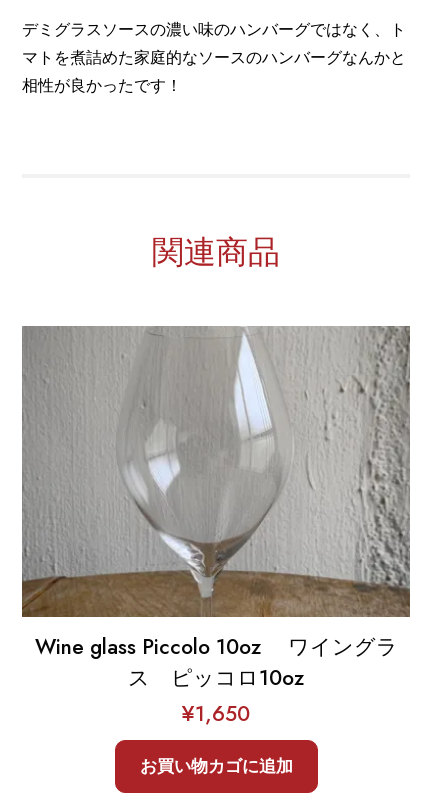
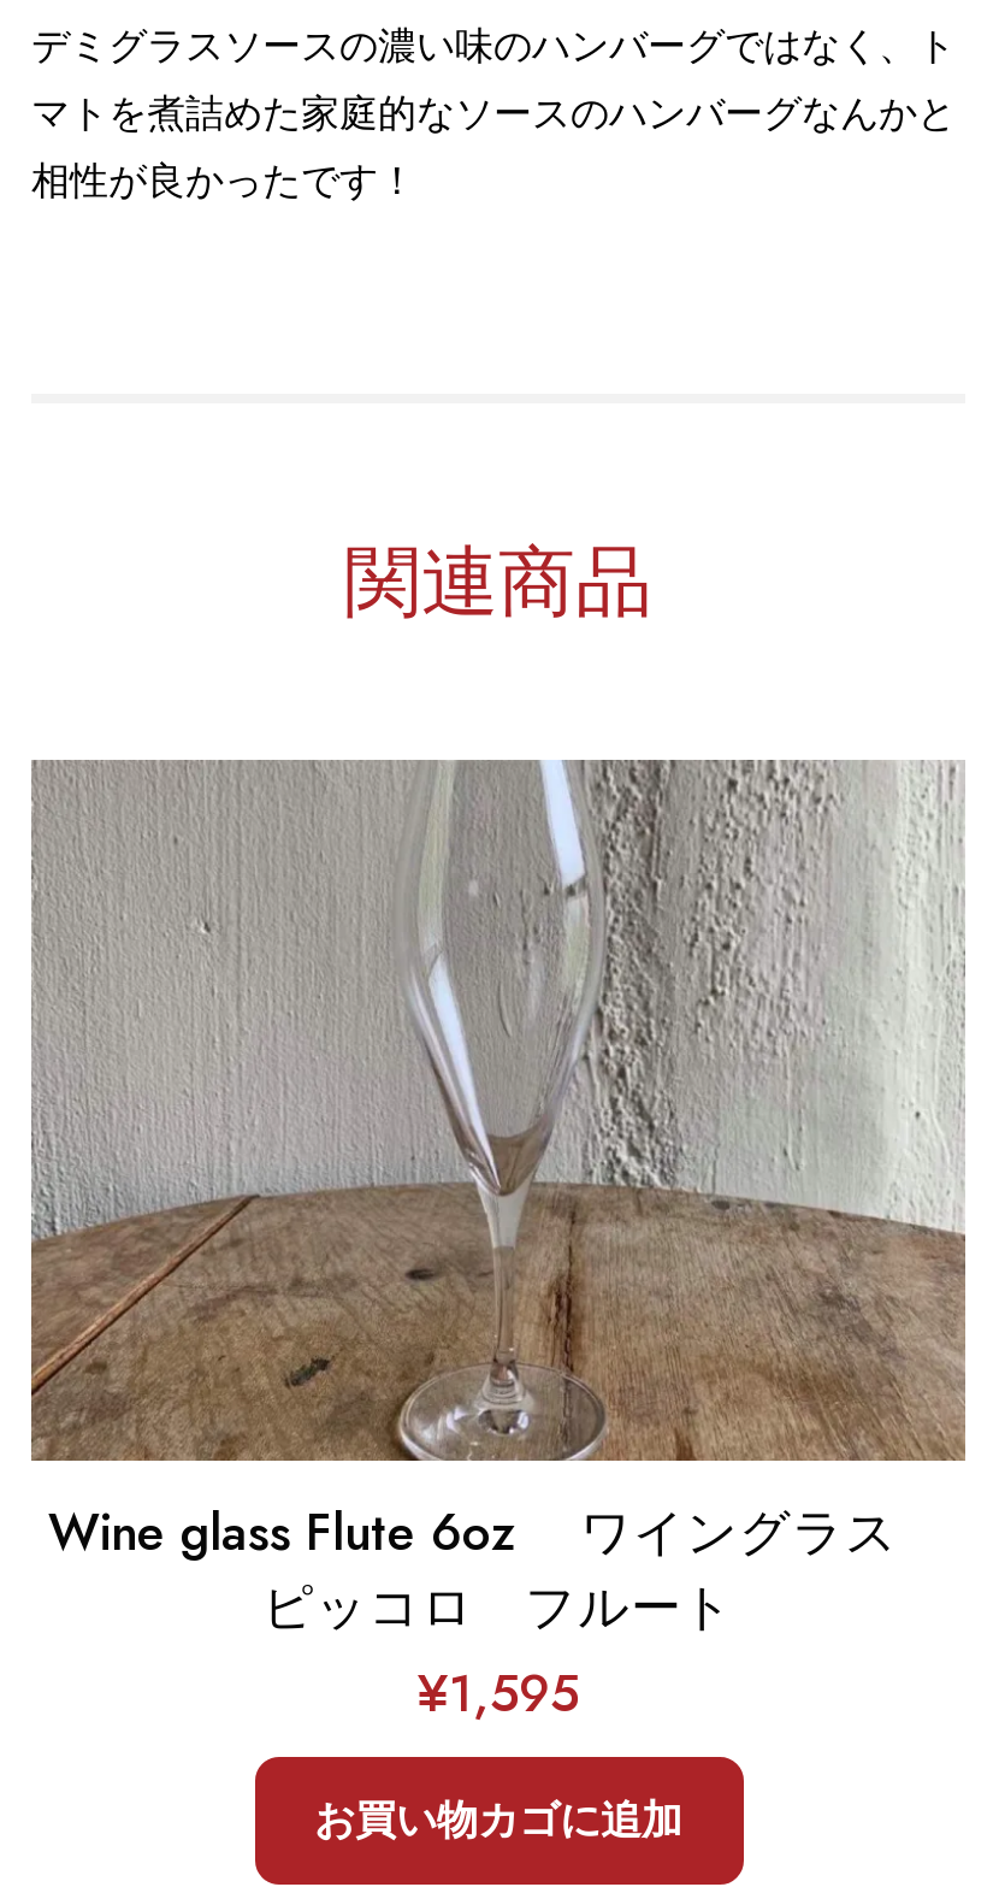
- [image]
- Wine glass Piccolo 10oz ワイングラ
- ス ピッコロ10oz
- ¥1,650
+ [image]
+ Wine glass Flute 6oz ワイングラス
+ ピッコロ フルート
+ ¥1,595
